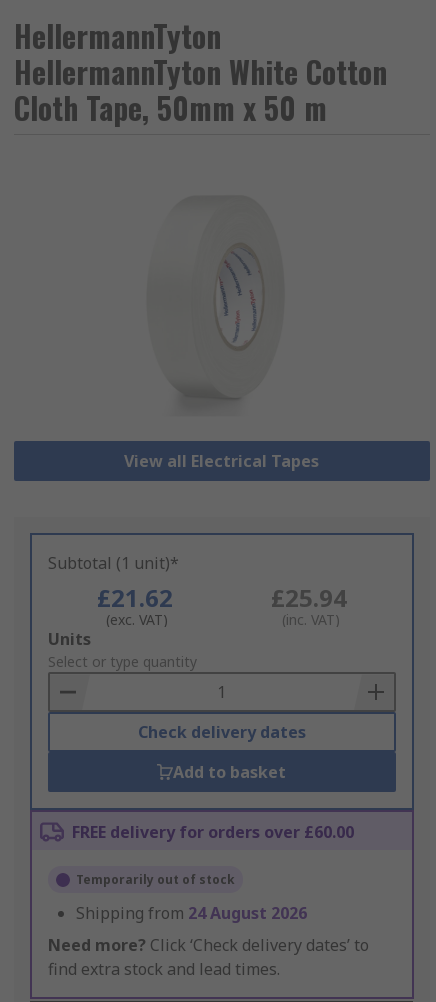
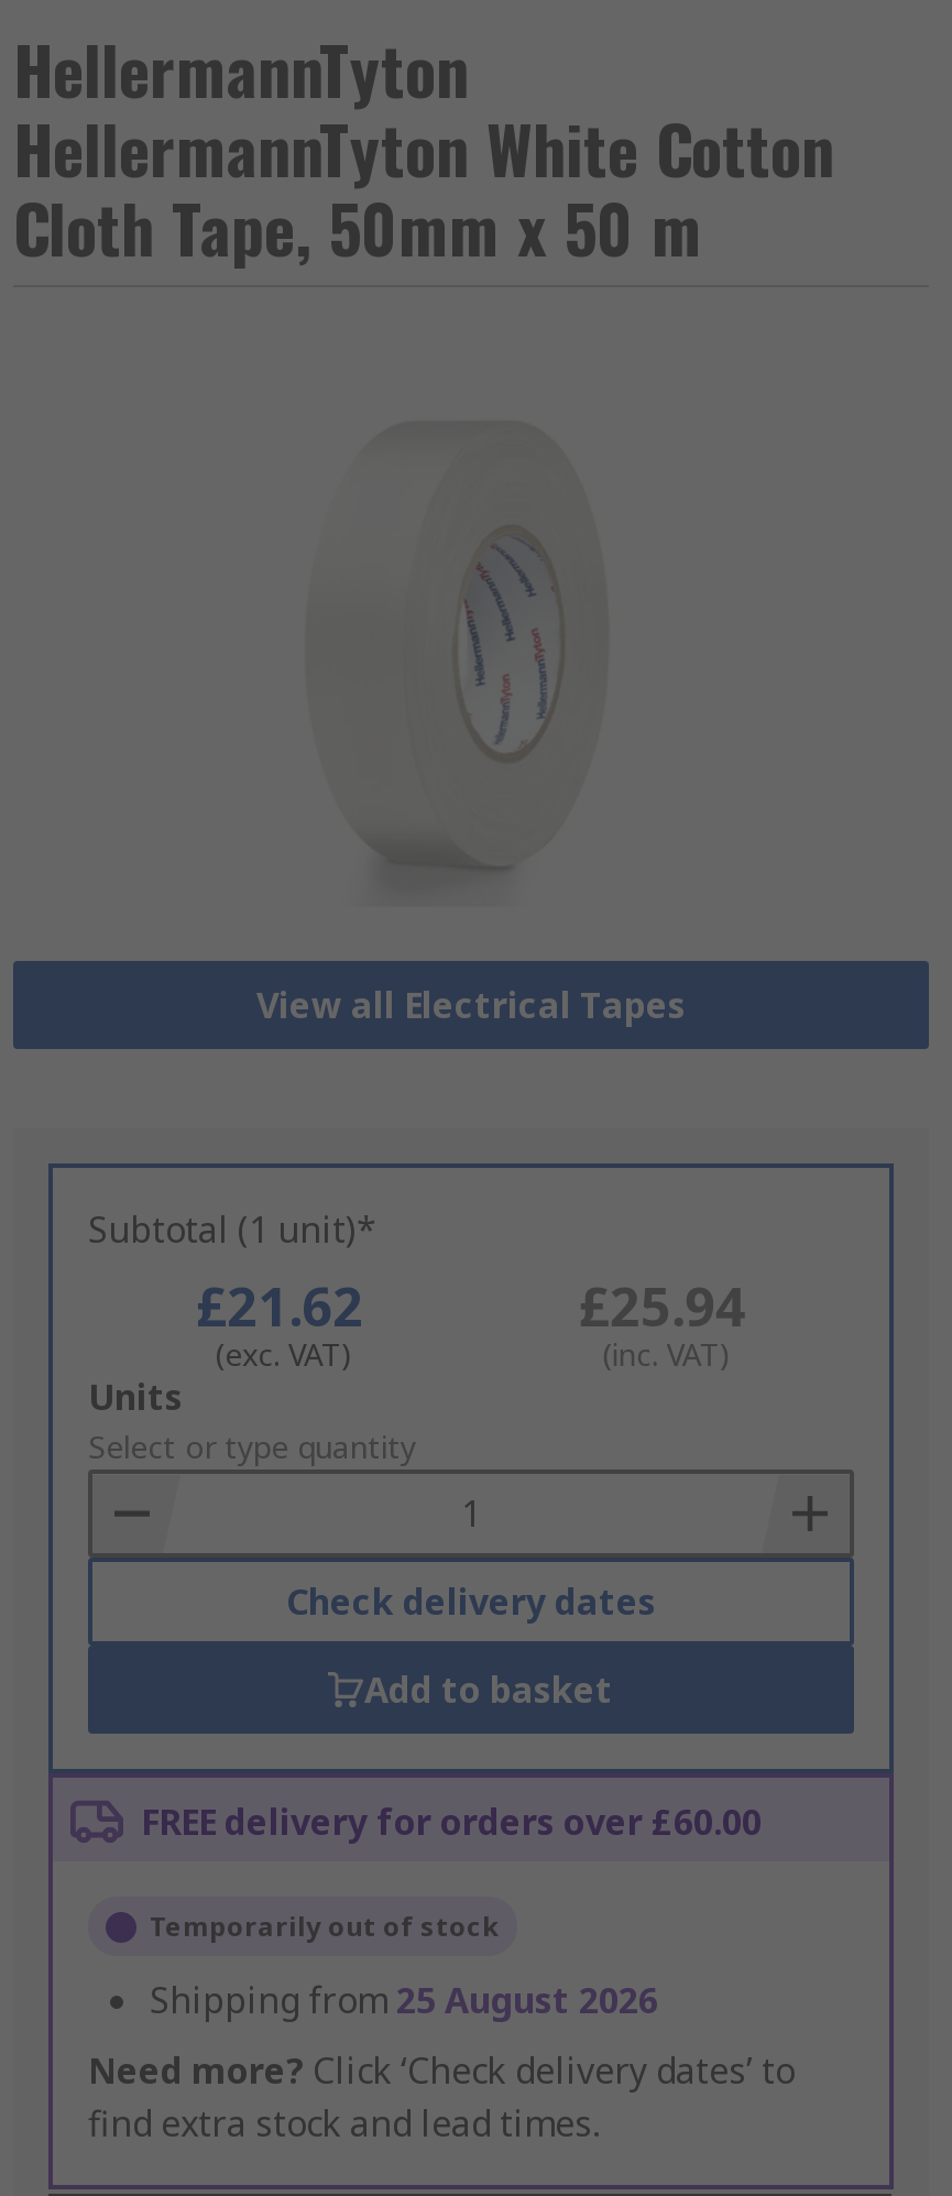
- Shipping from 24 August 2026
+ Shipping from 25 August 2026
